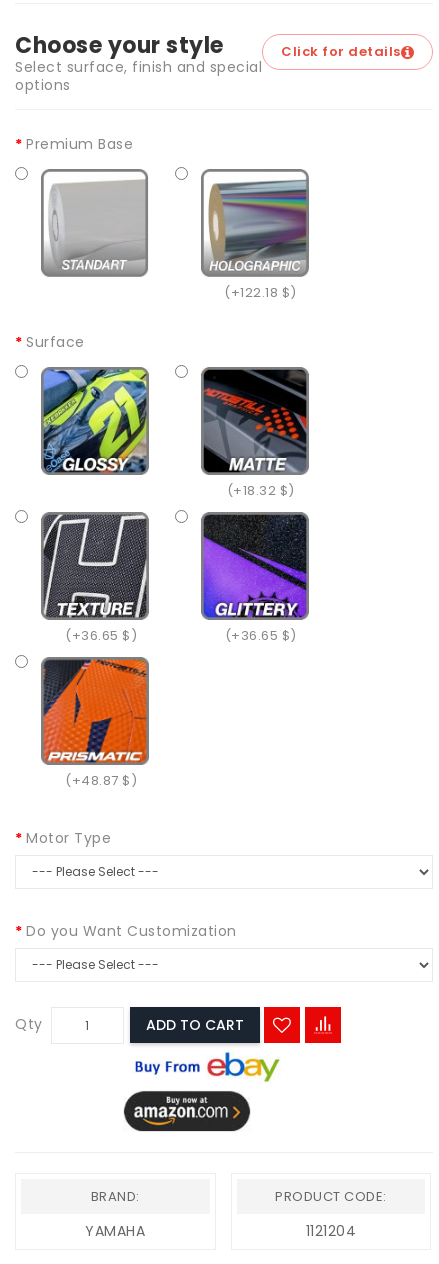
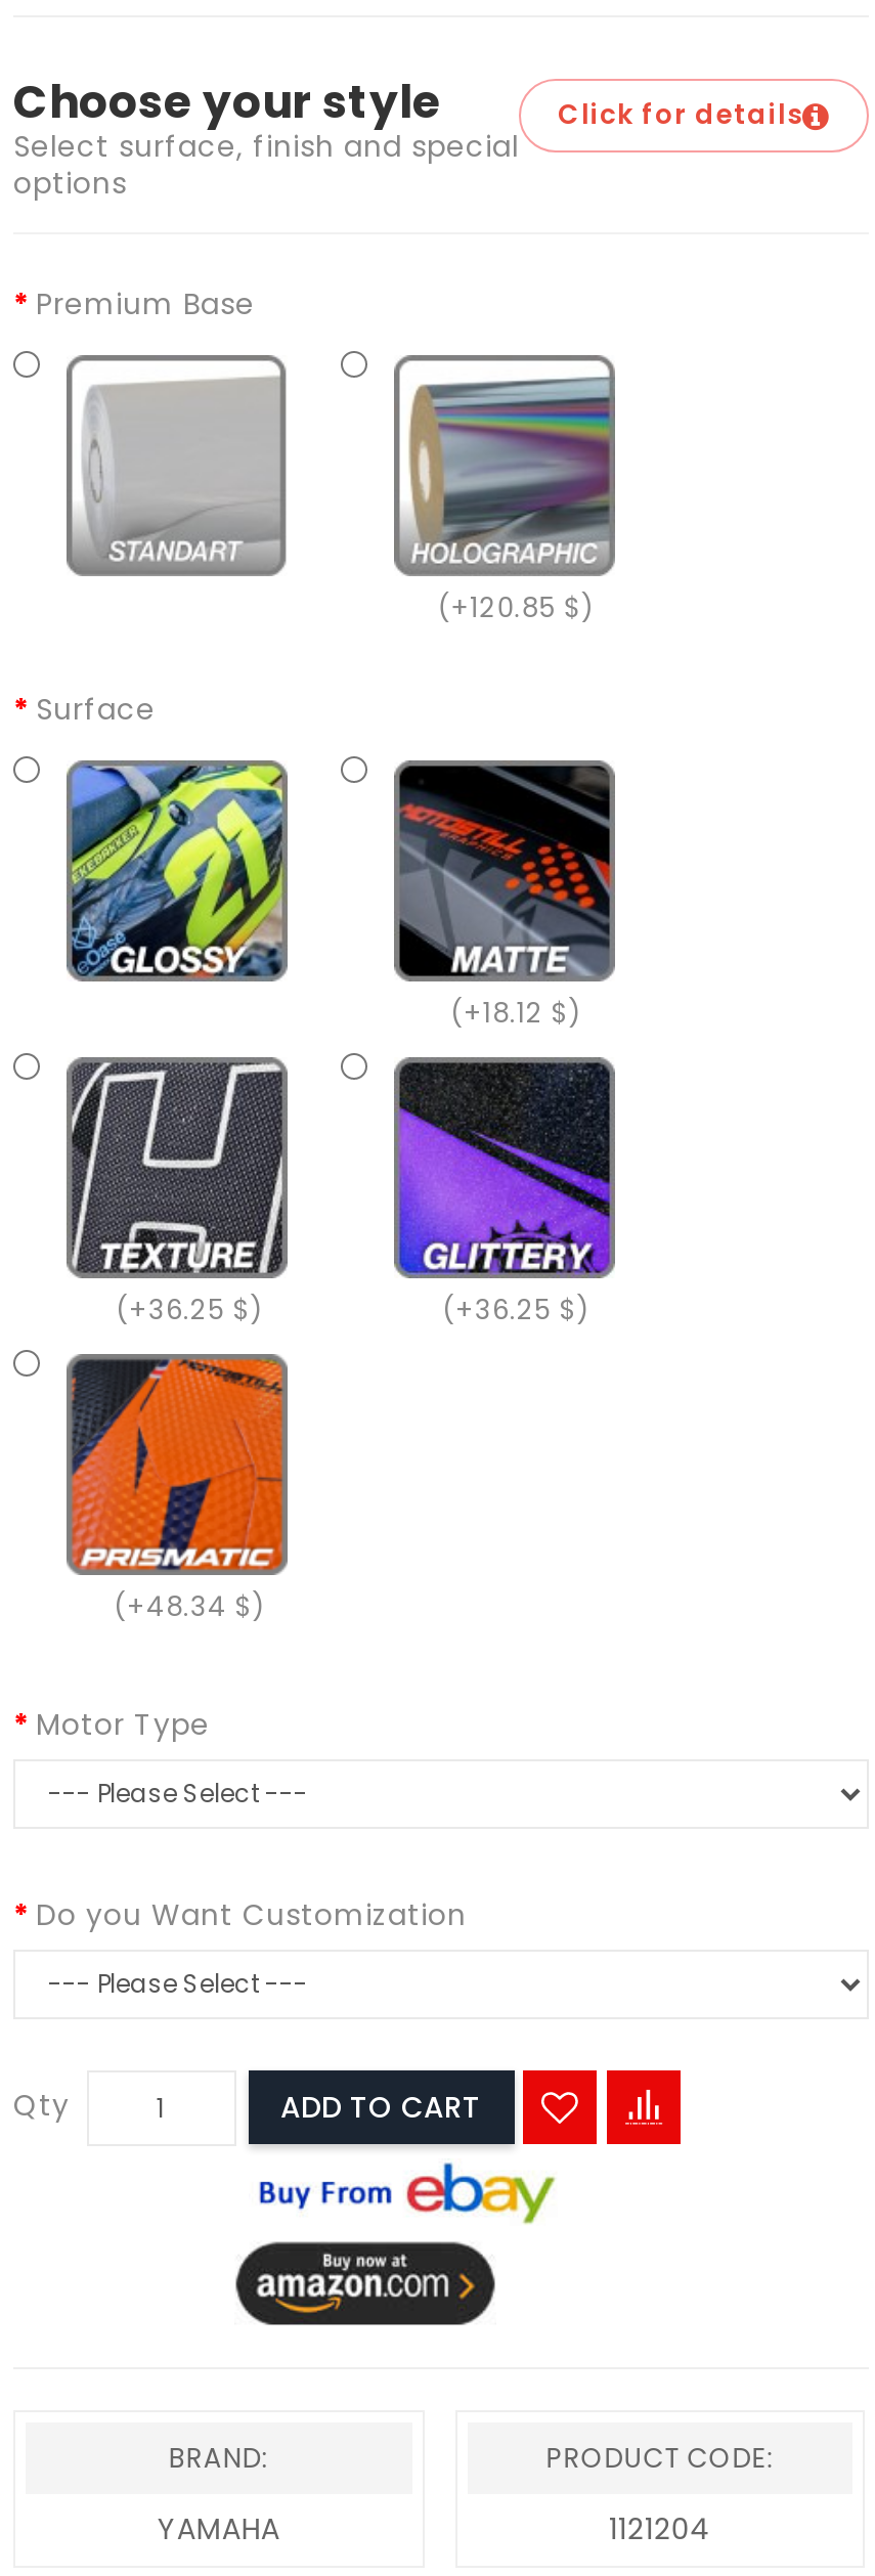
- (+122.18 $)
+ (+120.85 $)

- (+18.32 $)
+ (+18.12 $)

- (+36.65 $)
+ (+36.25 $)

- (+36.65 $)
+ (+36.25 $)

- (+48.87 $)
+ (+48.34 $)
